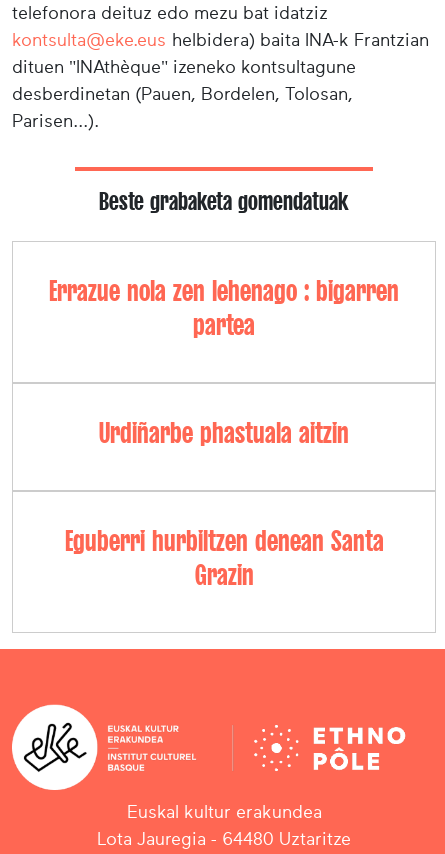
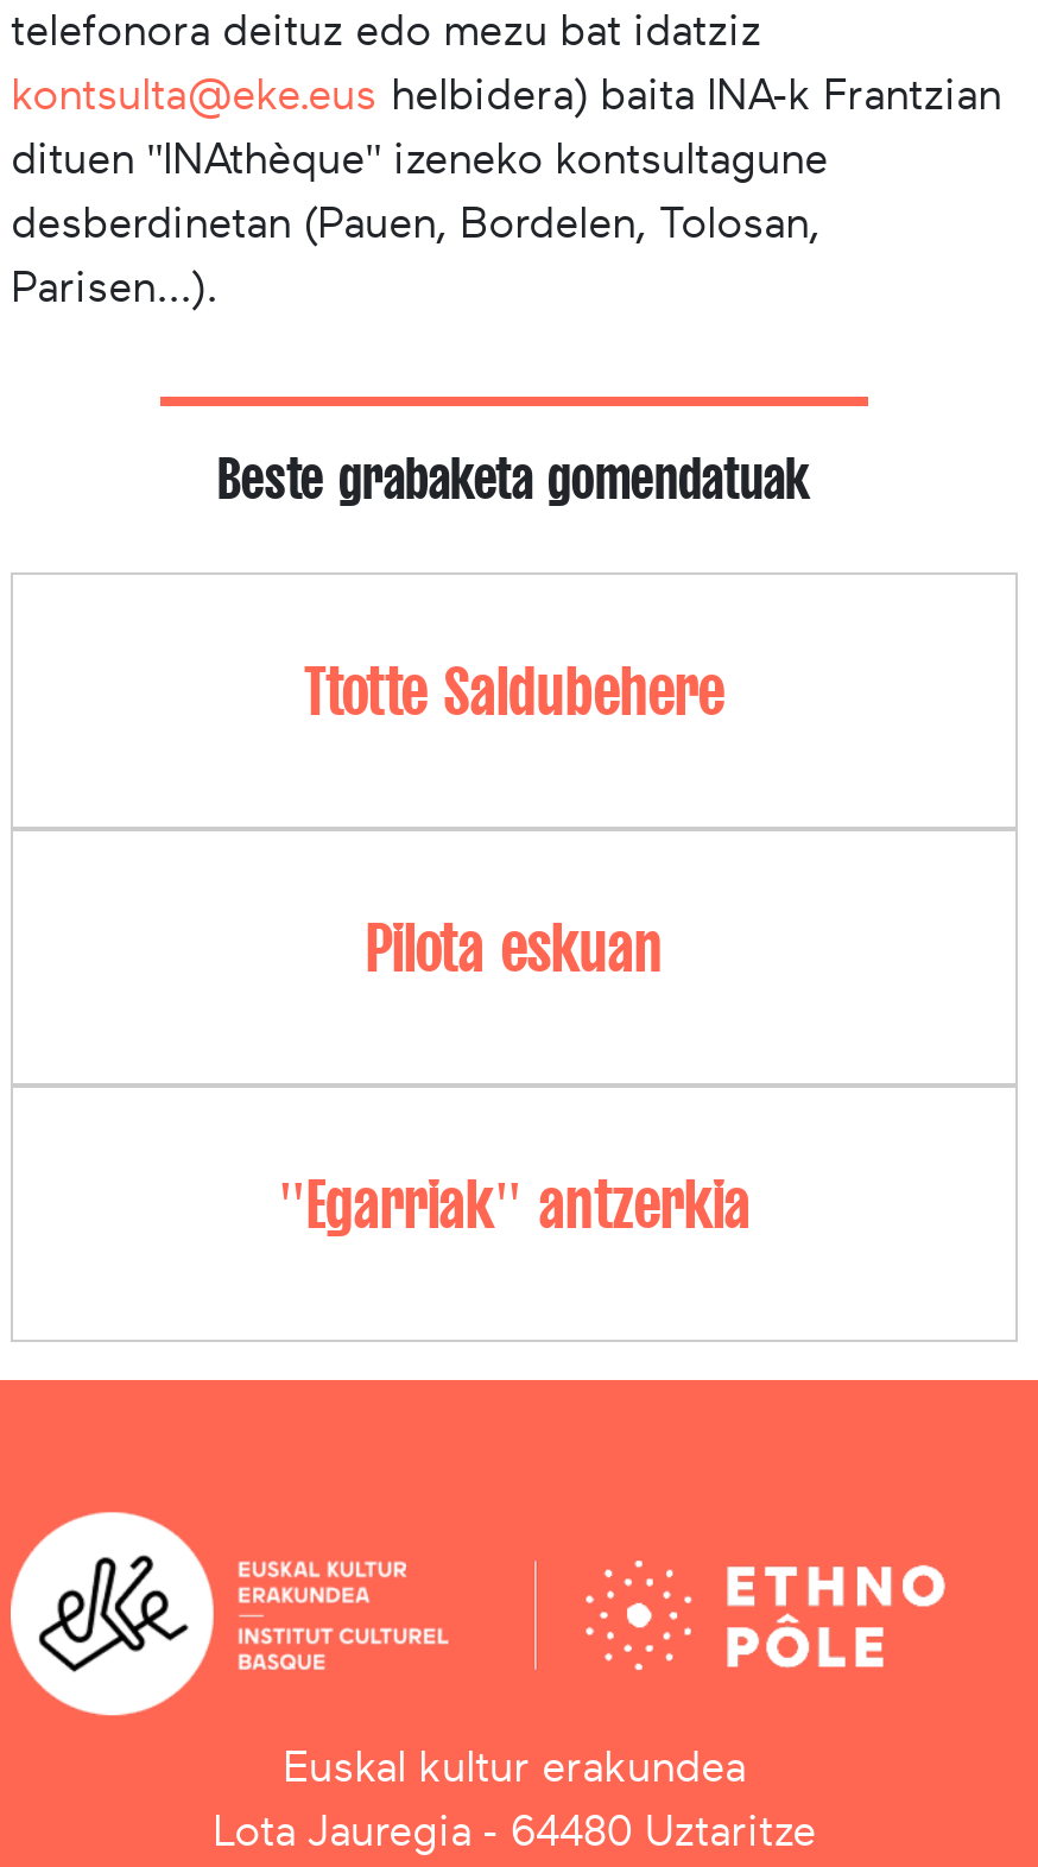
- Errazue nola zen lehenago : bigarren
- partea
+ Ttotte Saldubehere

- Urdiñarbe phastuala aitzin
+ Pilota eskuan

- Eguberri hurbiltzen denean Santa
- Grazin
+ "Egarriak" antzerkia
